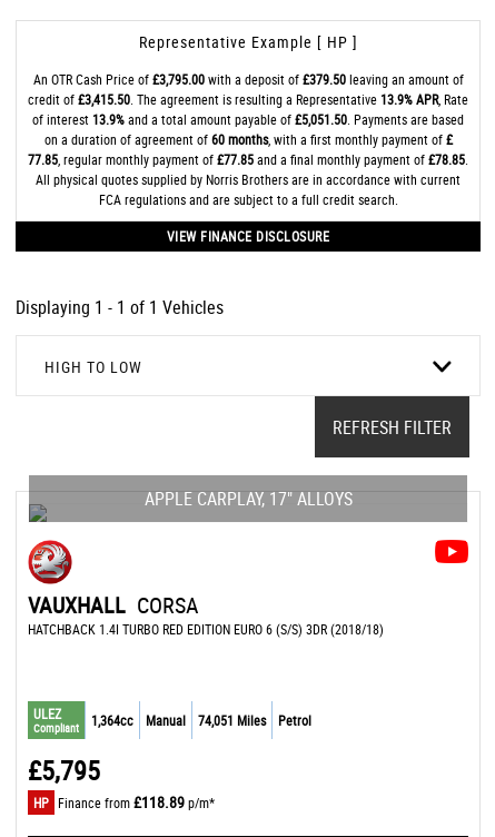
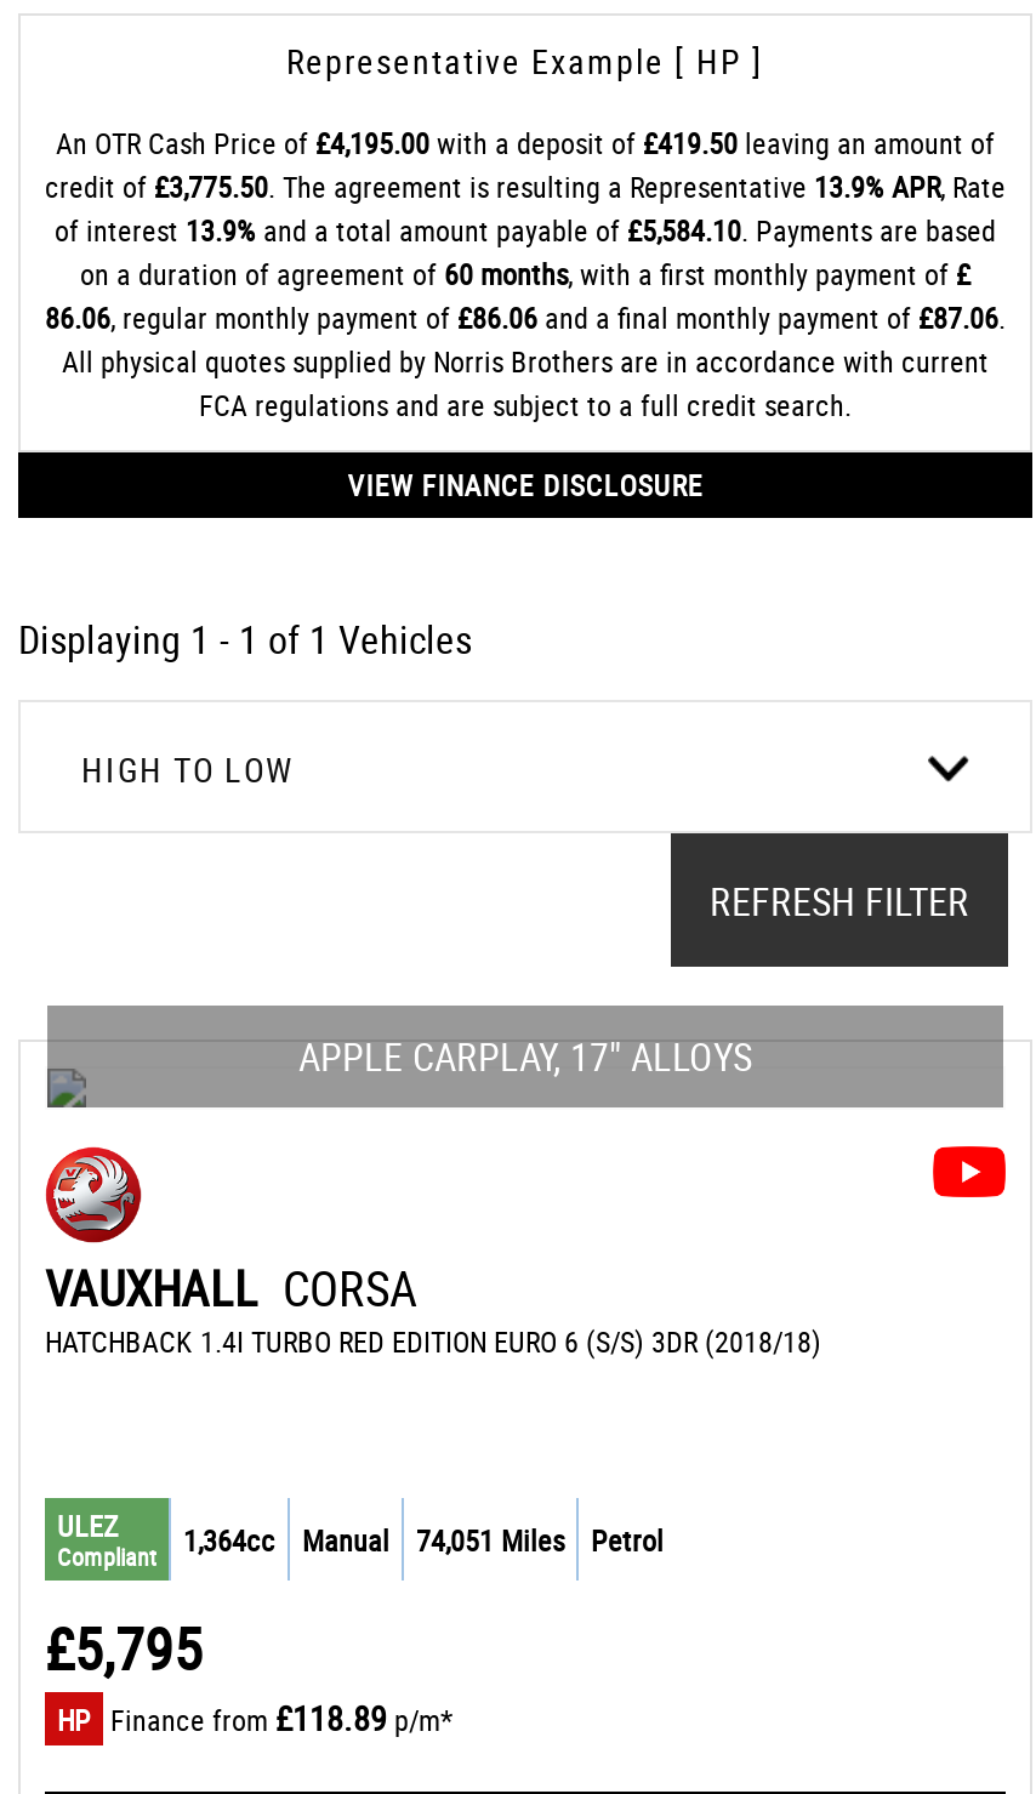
- An OTR Cash Price of £3,795.00 with a deposit of £379.50 leaving an amount of
+ An OTR Cash Price of £4,195.00 with a deposit of £419.50 leaving an amount of

- credit of £3,415.50. The agreement is resulting a Representative 13.9% APR, Rate
+ credit of £3,775.50. The agreement is resulting a Representative 13.9% APR, Rate

- of interest 13.9% and a total amount payable of £5,051.50. Payments are based
+ of interest 13.9% and a total amount payable of £5,584.10. Payments are based

- 77.85, regular monthly payment of £77.85 and a final monthly payment of £78.85.
+ 86.06, regular monthly payment of £86.06 and a final monthly payment of £87.06.
